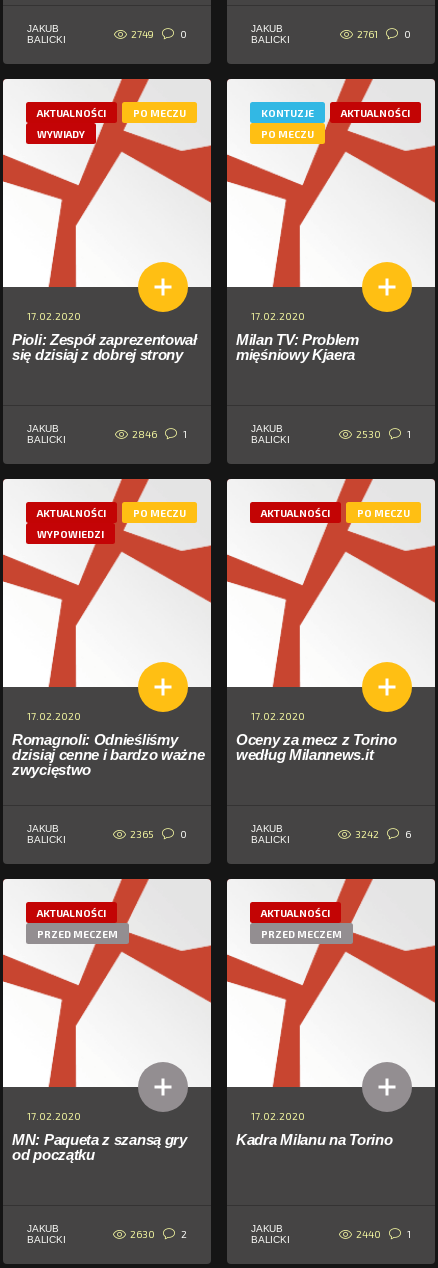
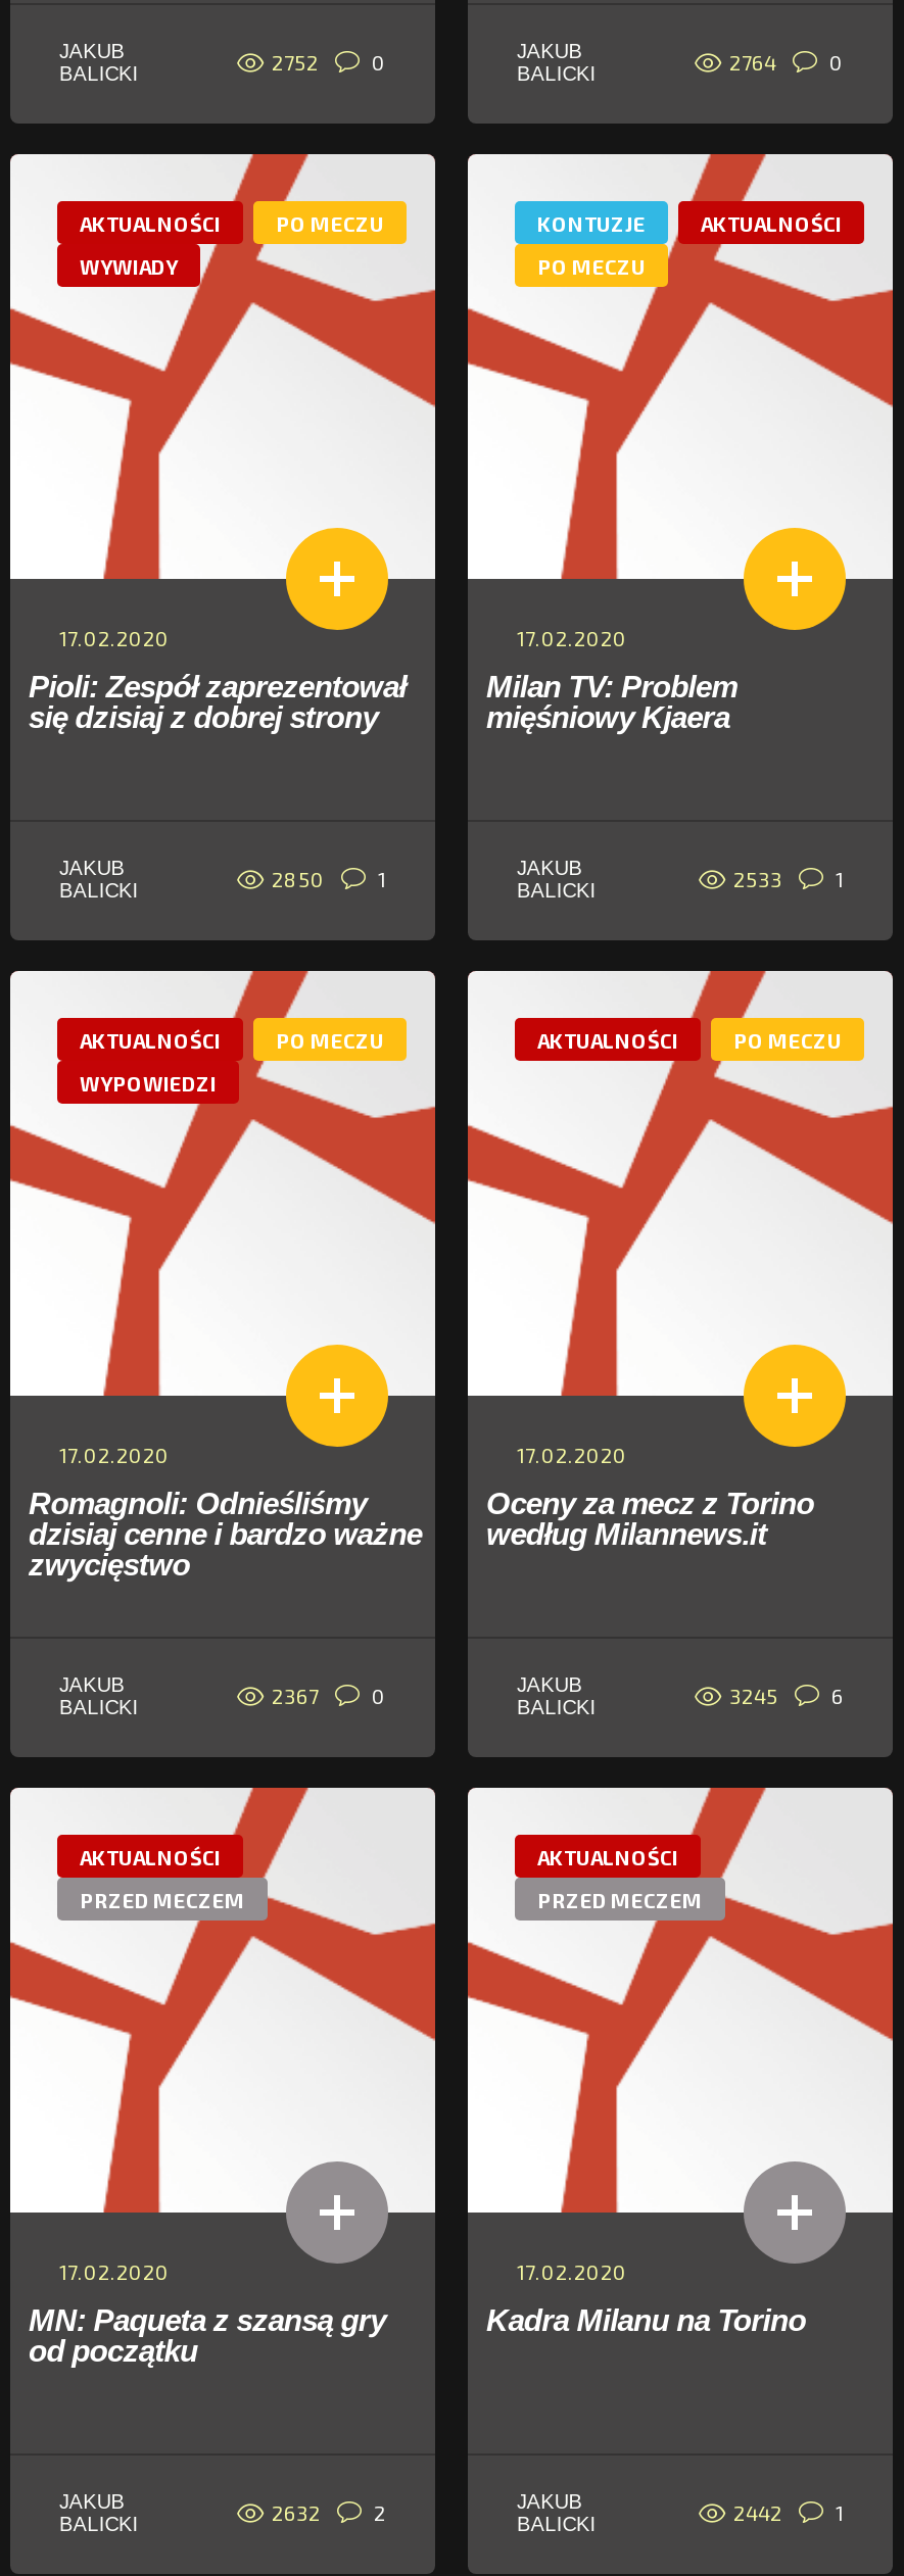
- 2749
+ 2752

- 2761
+ 2764

- 2846 1
+ 2850 1

- 2530 1
+ 2533 1

- 2365 0
+ 2367 0

- 3242 6
+ 3245 6

- 2630 2
+ 2632 2

- 2440 1
+ 2442 1
